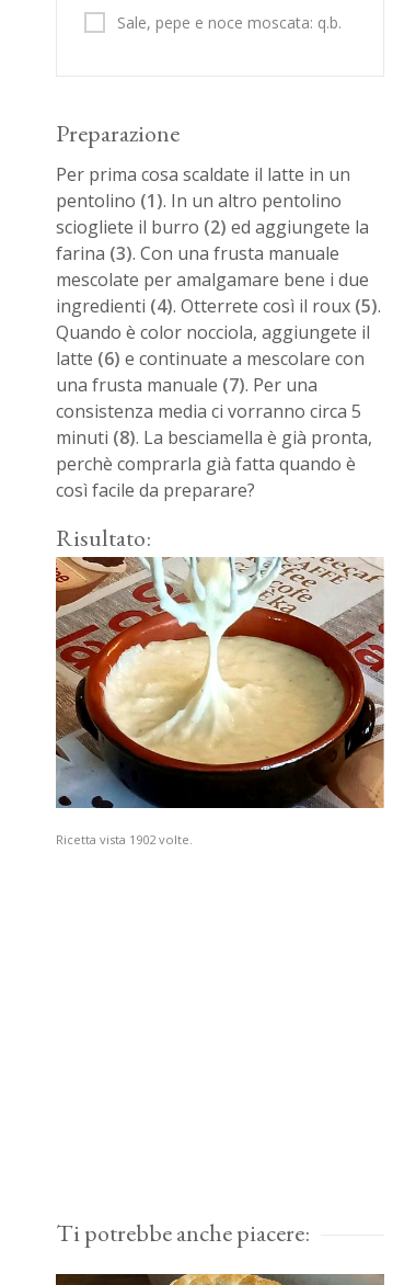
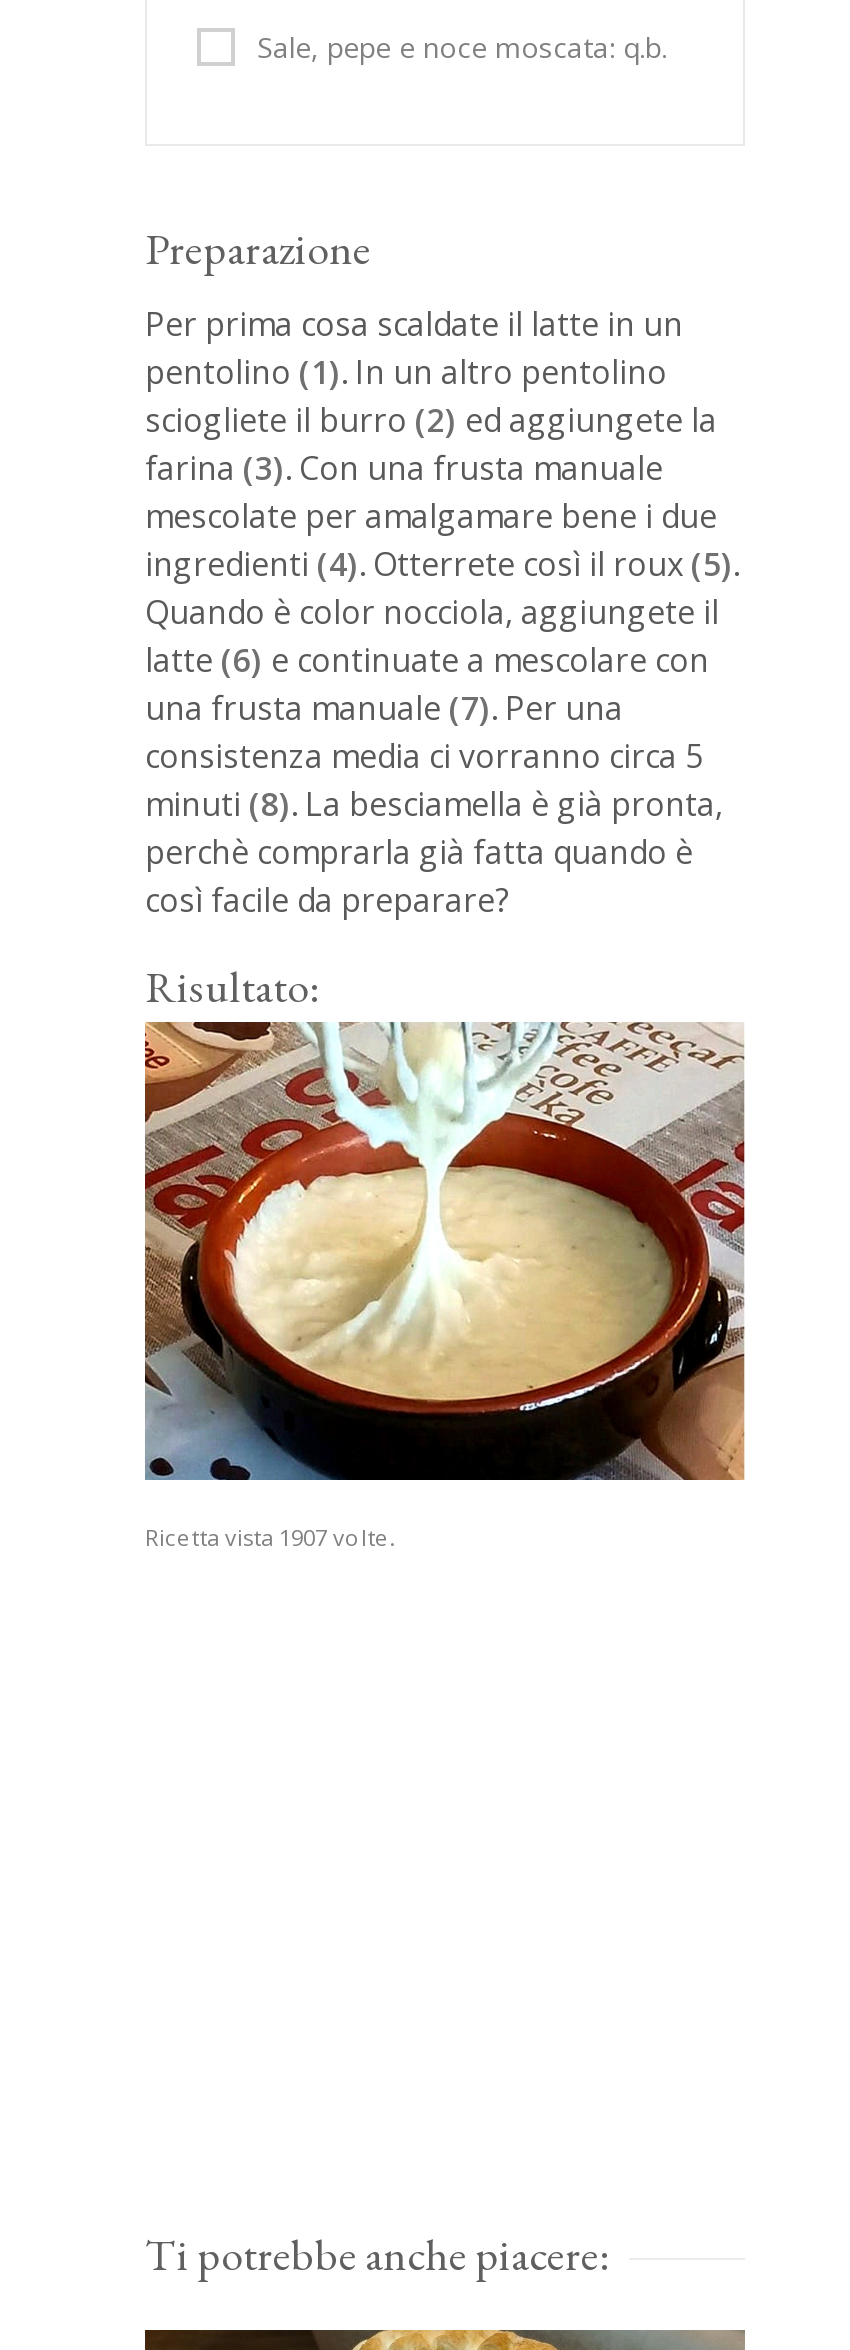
- Ricetta vista 1902 volte.
+ Ricetta vista 1907 volte.
